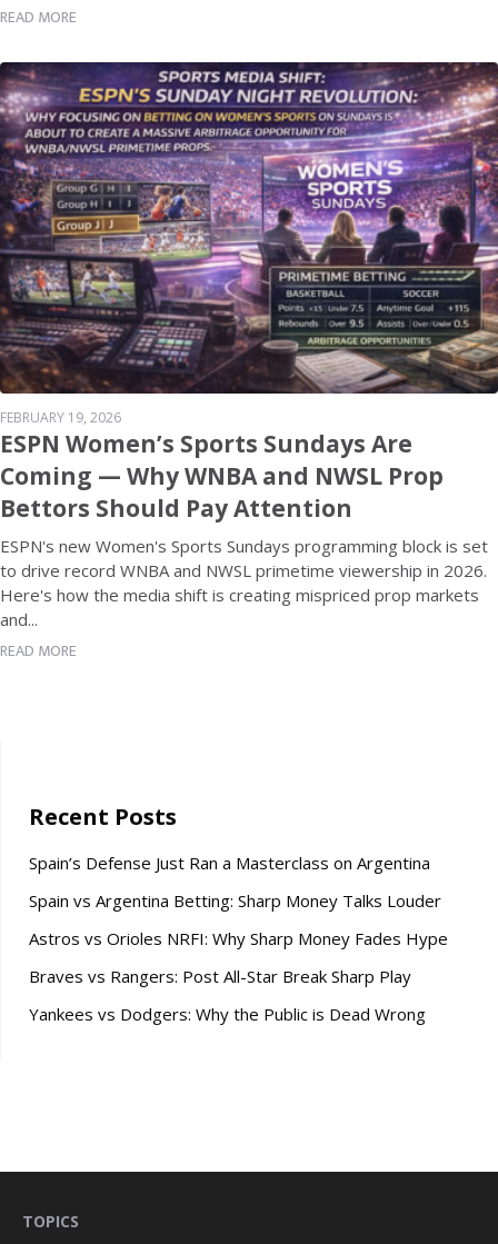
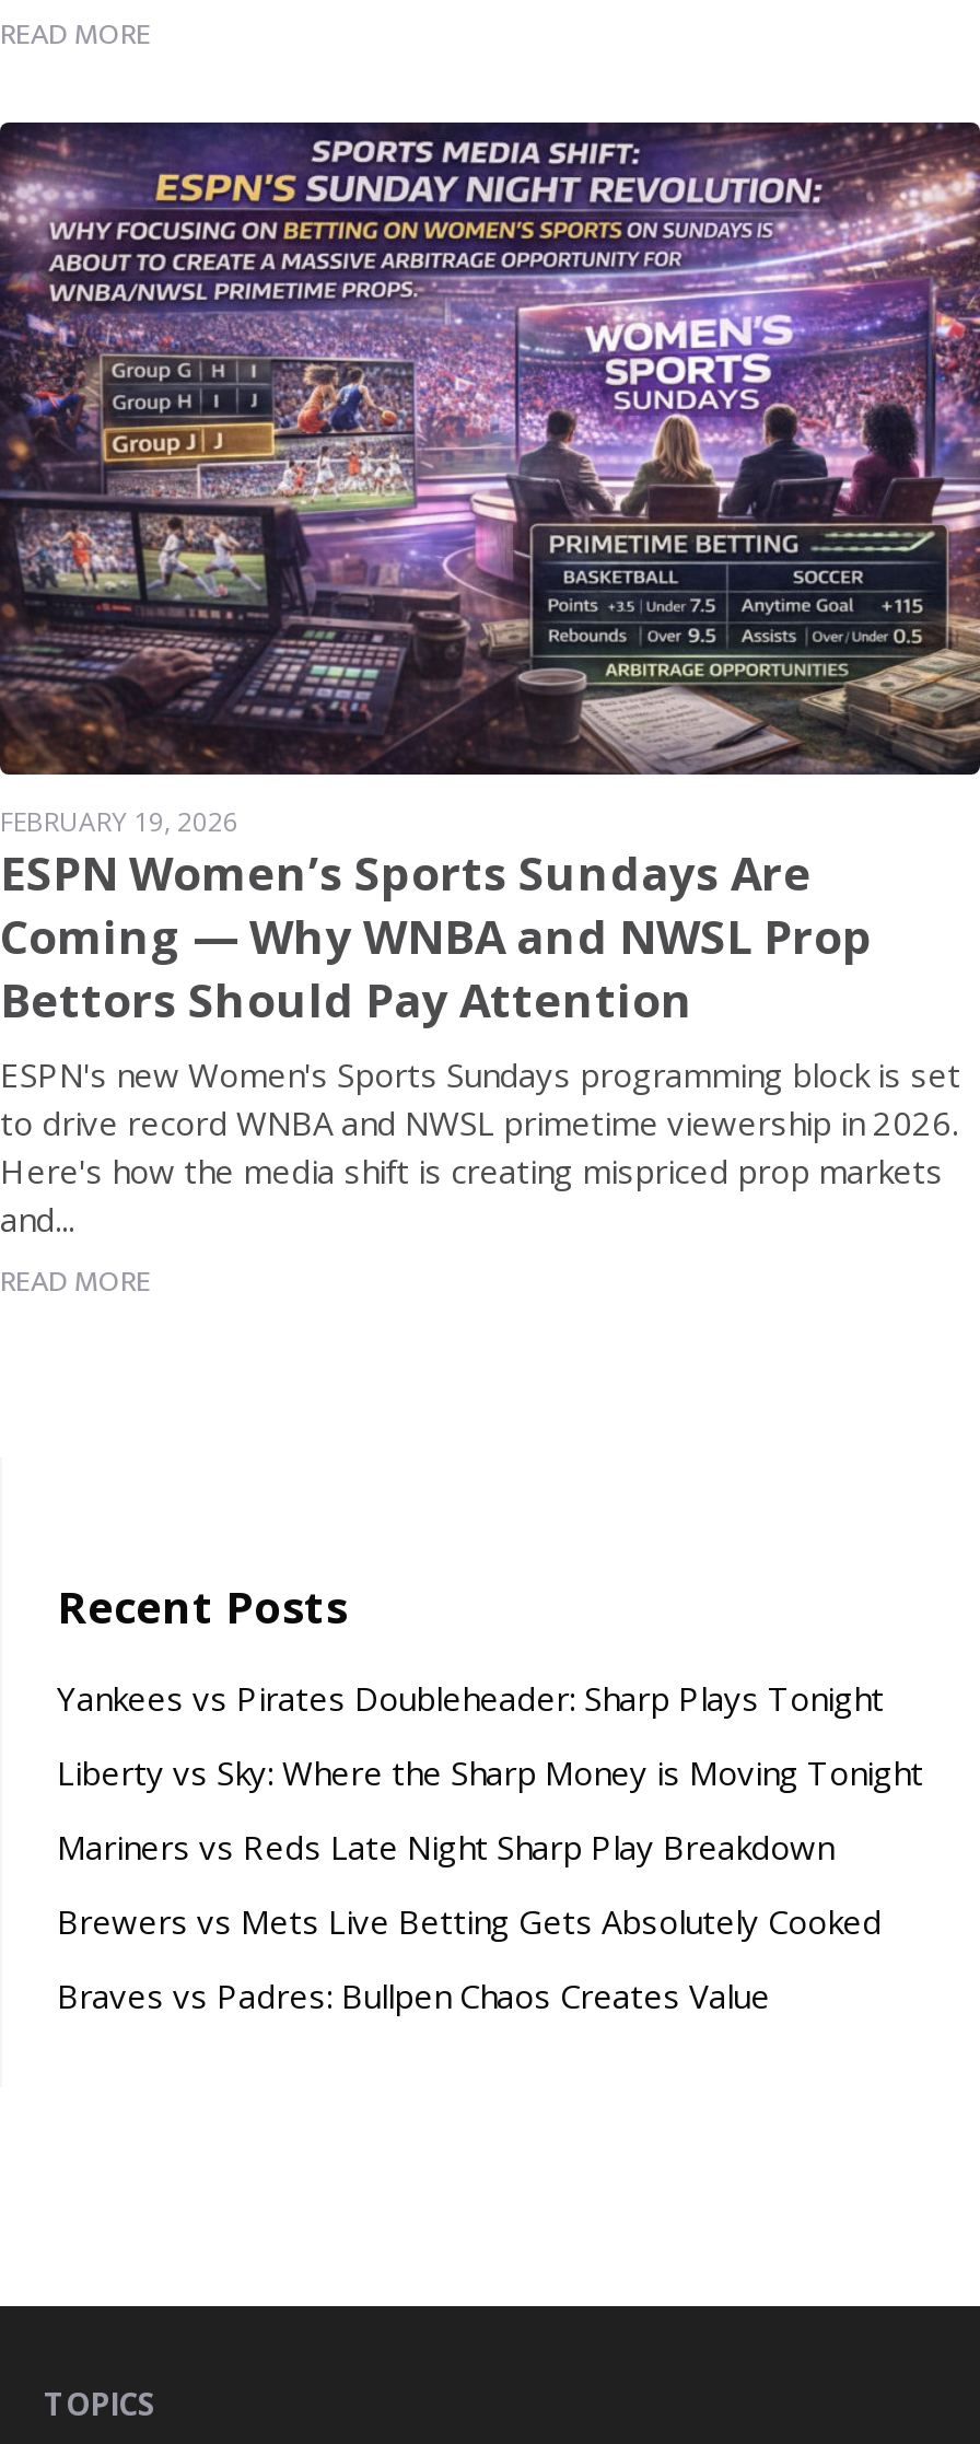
- Spain’s Defense Just Ran a Masterclass on Argentina
+ Yankees vs Pirates Doubleheader: Sharp Plays Tonight

- Spain vs Argentina Betting: Sharp Money Talks Louder
+ Liberty vs Sky: Where the Sharp Money is Moving Tonight

- Astros vs Orioles NRFI: Why Sharp Money Fades Hype
+ Mariners vs Reds Late Night Sharp Play Breakdown

- Braves vs Rangers: Post All-Star Break Sharp Play
+ Brewers vs Mets Live Betting Gets Absolutely Cooked

- Yankees vs Dodgers: Why the Public is Dead Wrong
+ Braves vs Padres: Bullpen Chaos Creates Value
